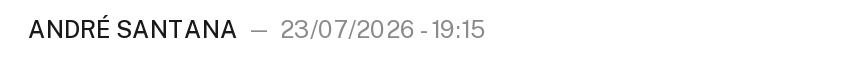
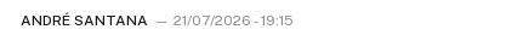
- ANDRÉ SANTANA 23/07/2026 - 19:15
+ ANDRÉ SANTANA 21/07/2026 - 19:15
